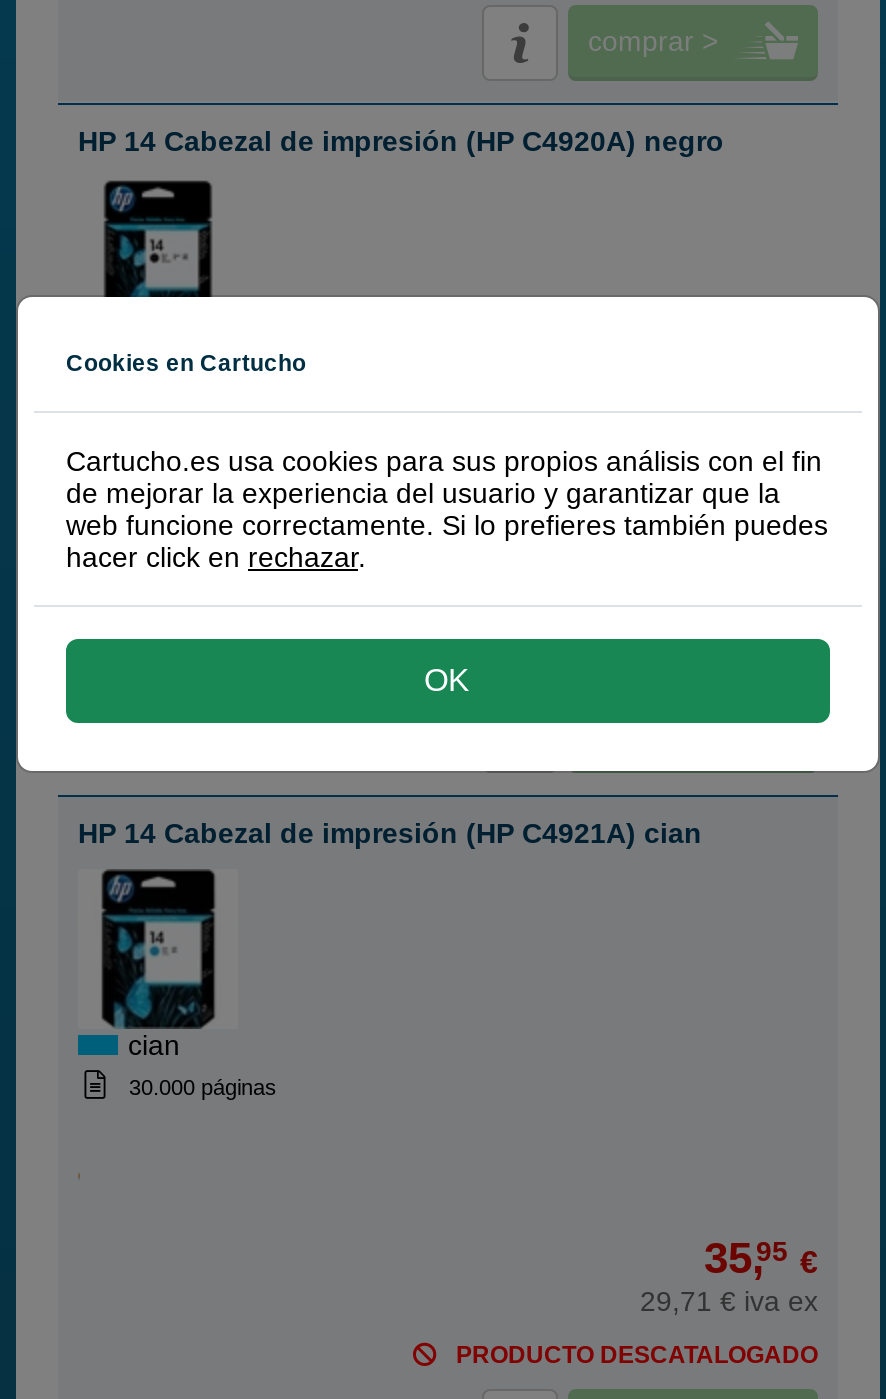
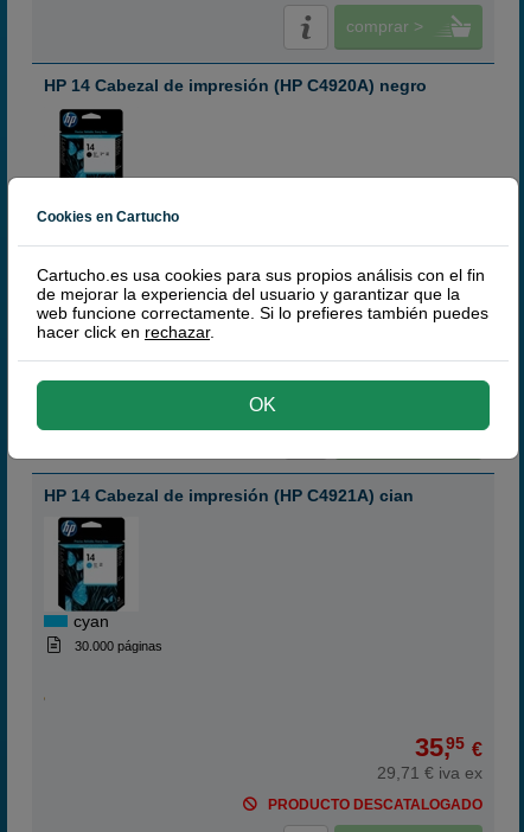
- cian
+ cyan
